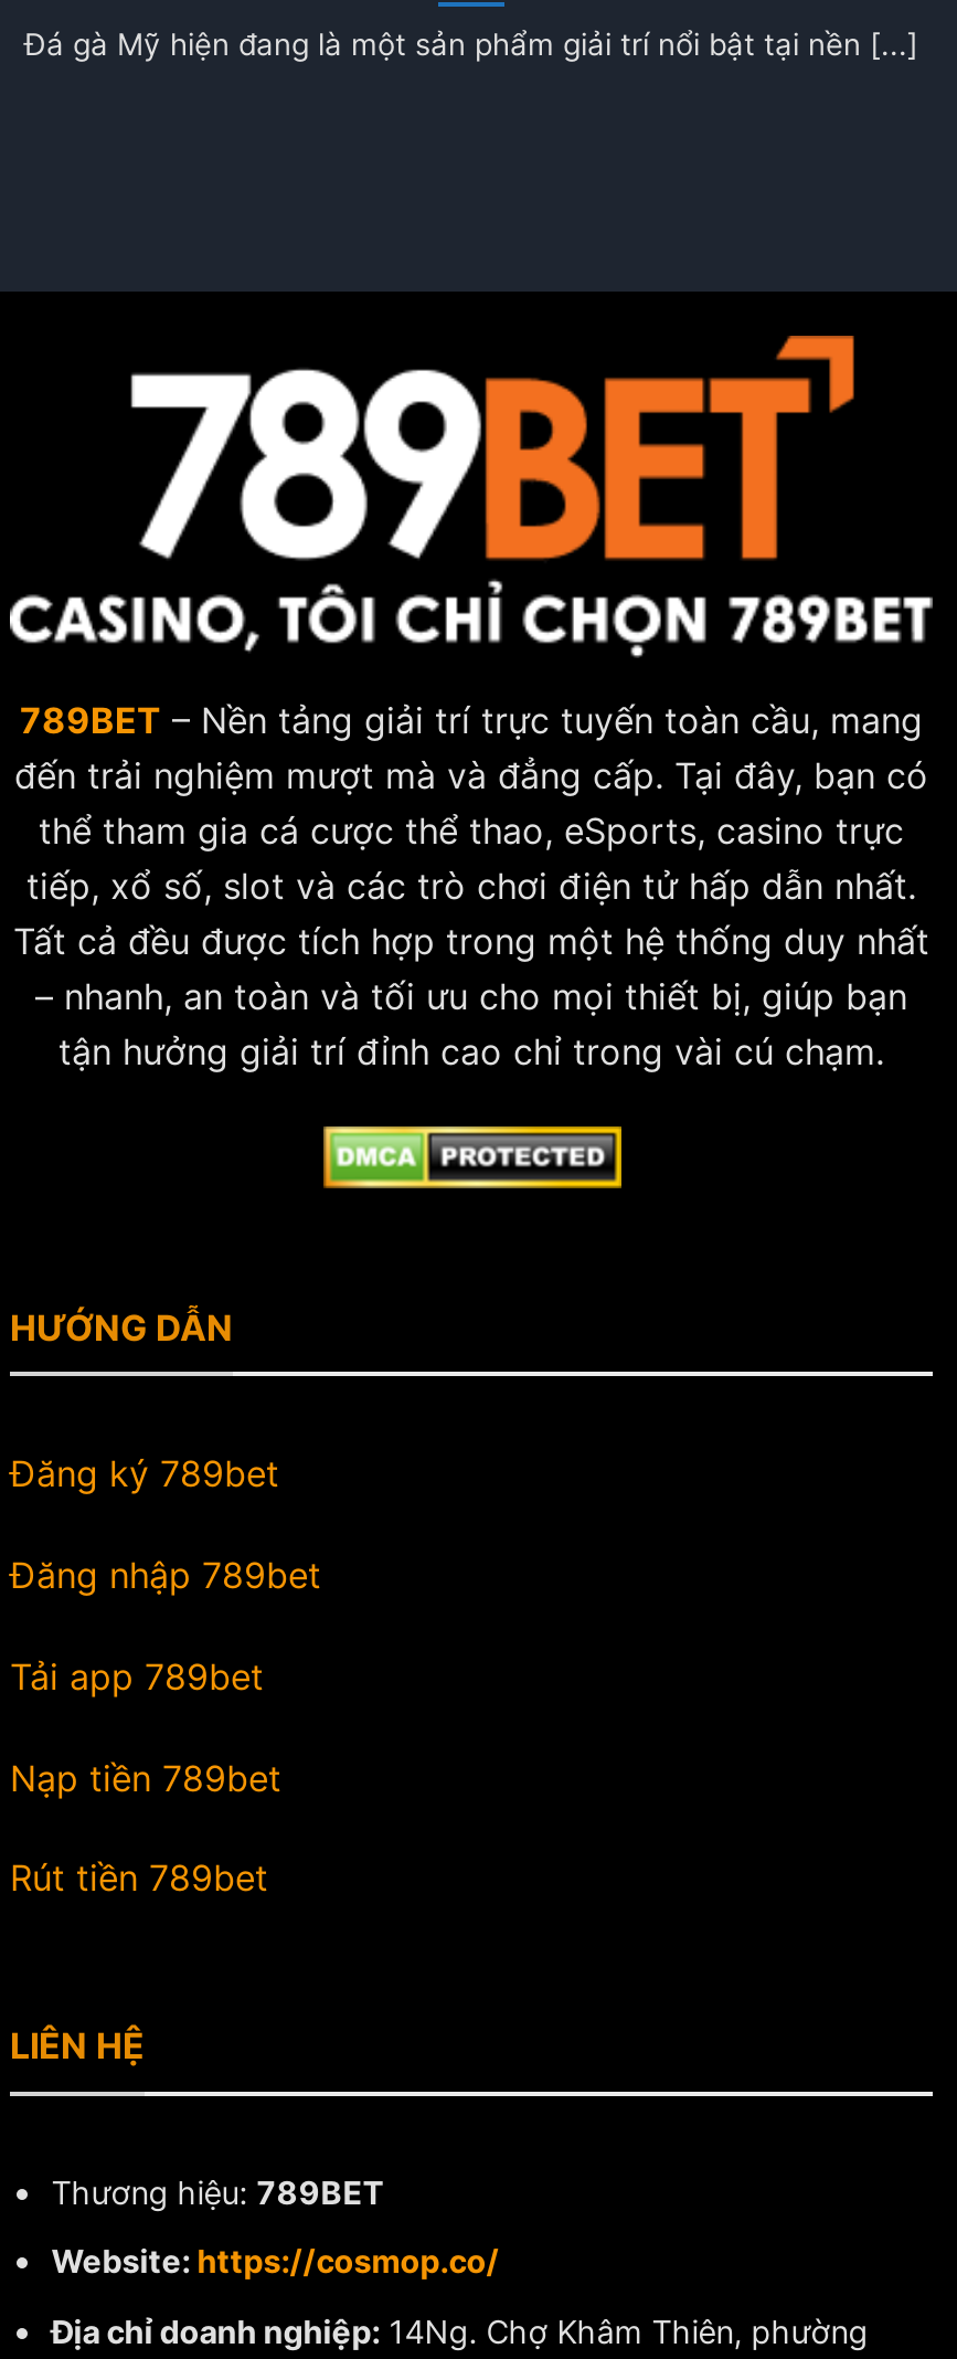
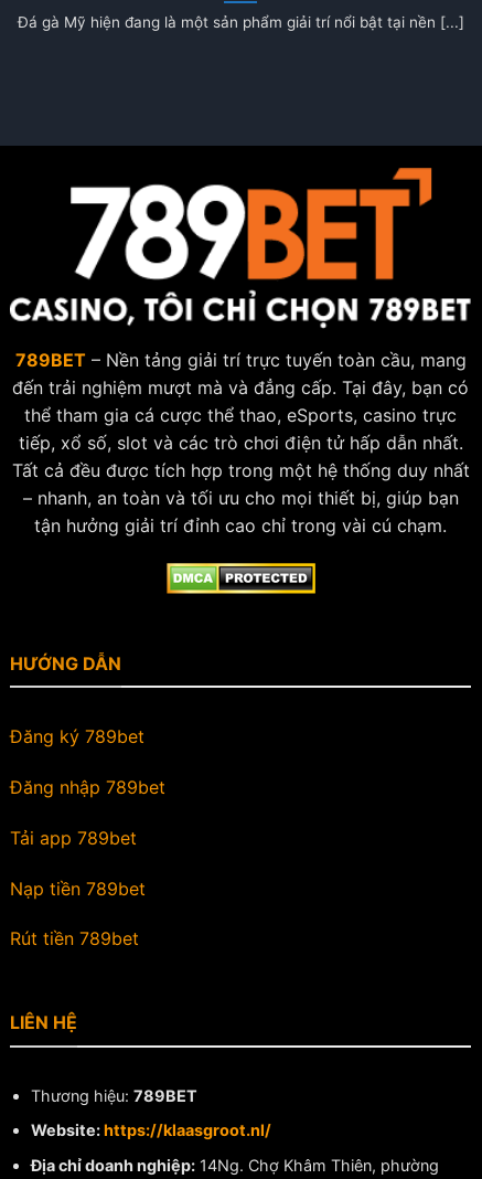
- Website: https://cosmop.co/
+ Website: https://klaasgroot.nl/
